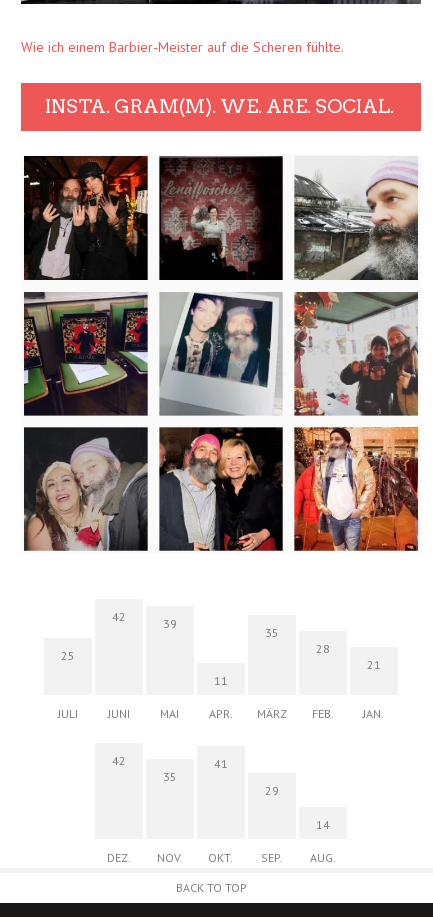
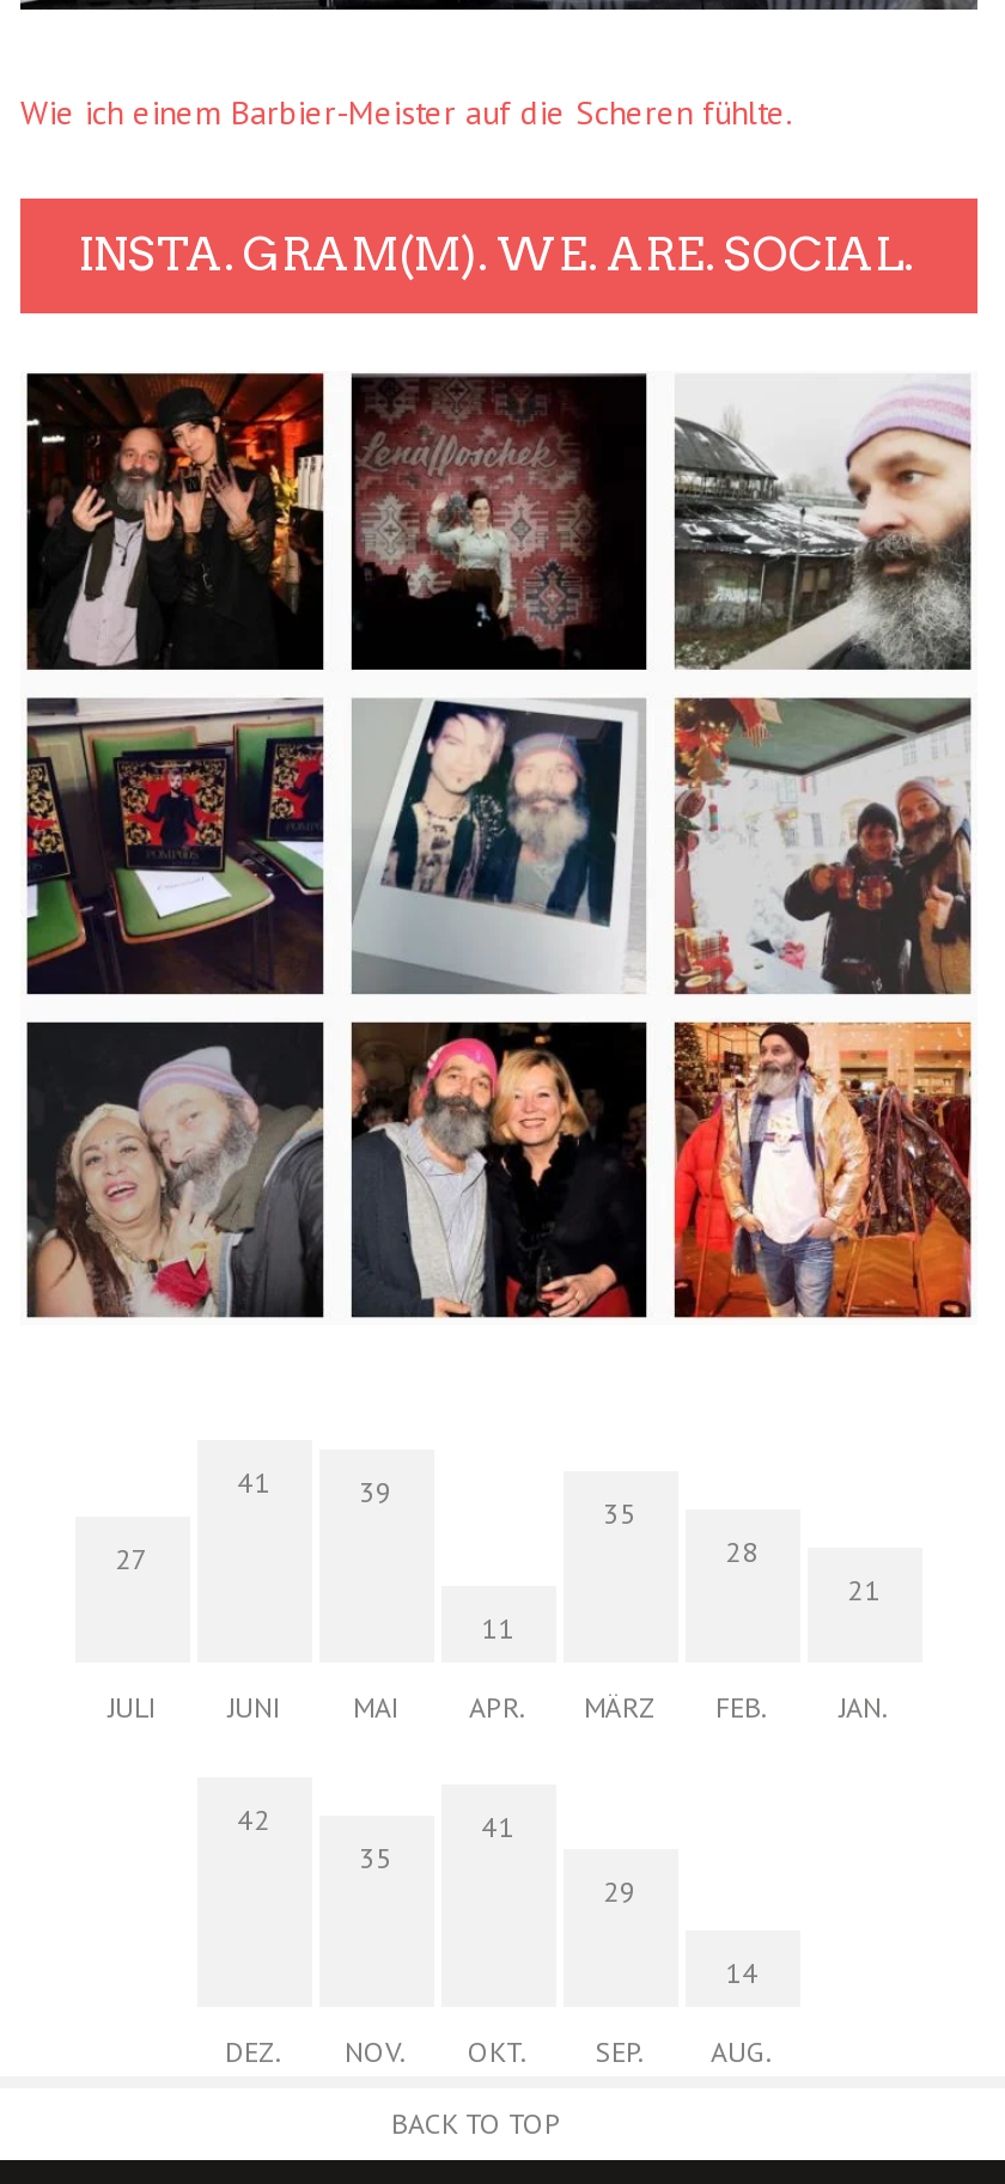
- 42
+ 41

- 25
+ 27
